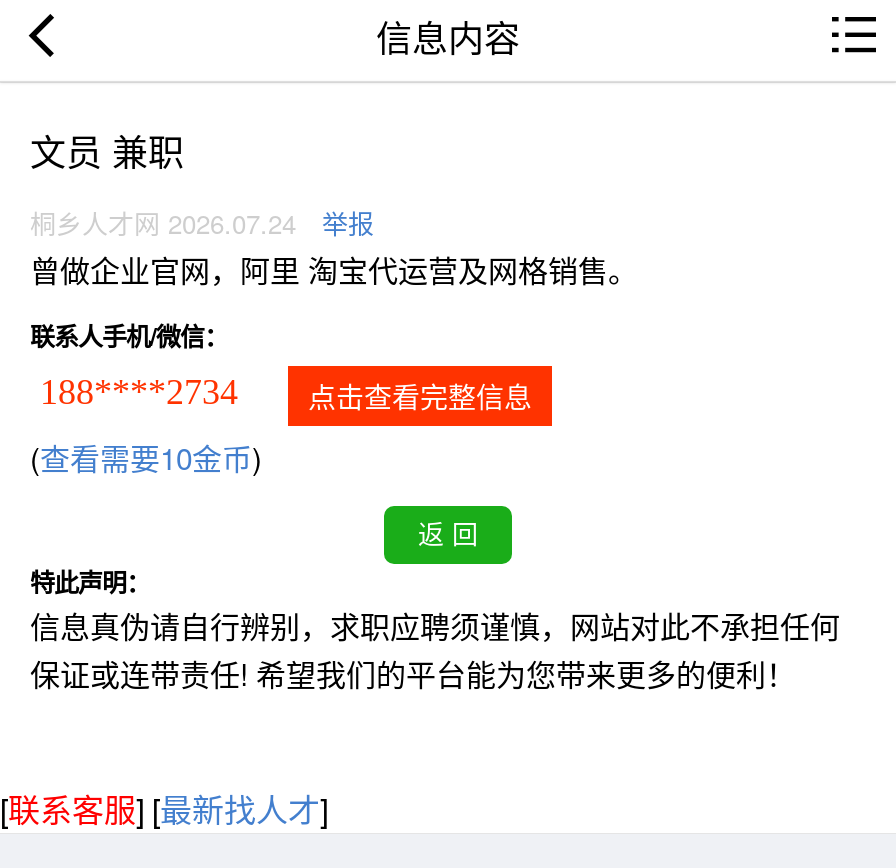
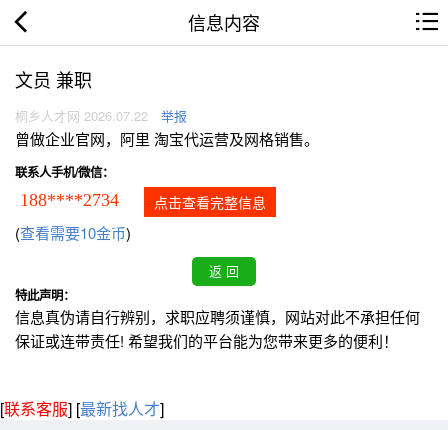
- 桐乡人才网 2026.07.24 举报
+ 桐乡人才网 2026.07.22 举报
